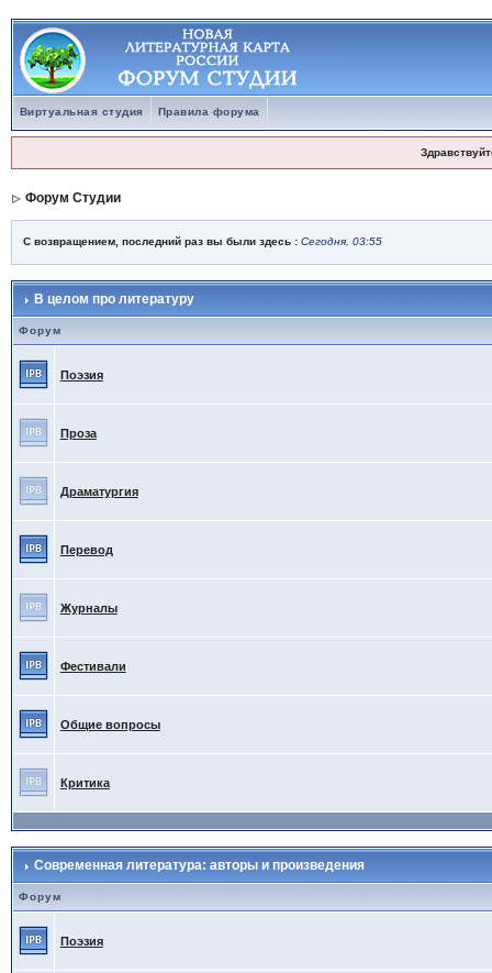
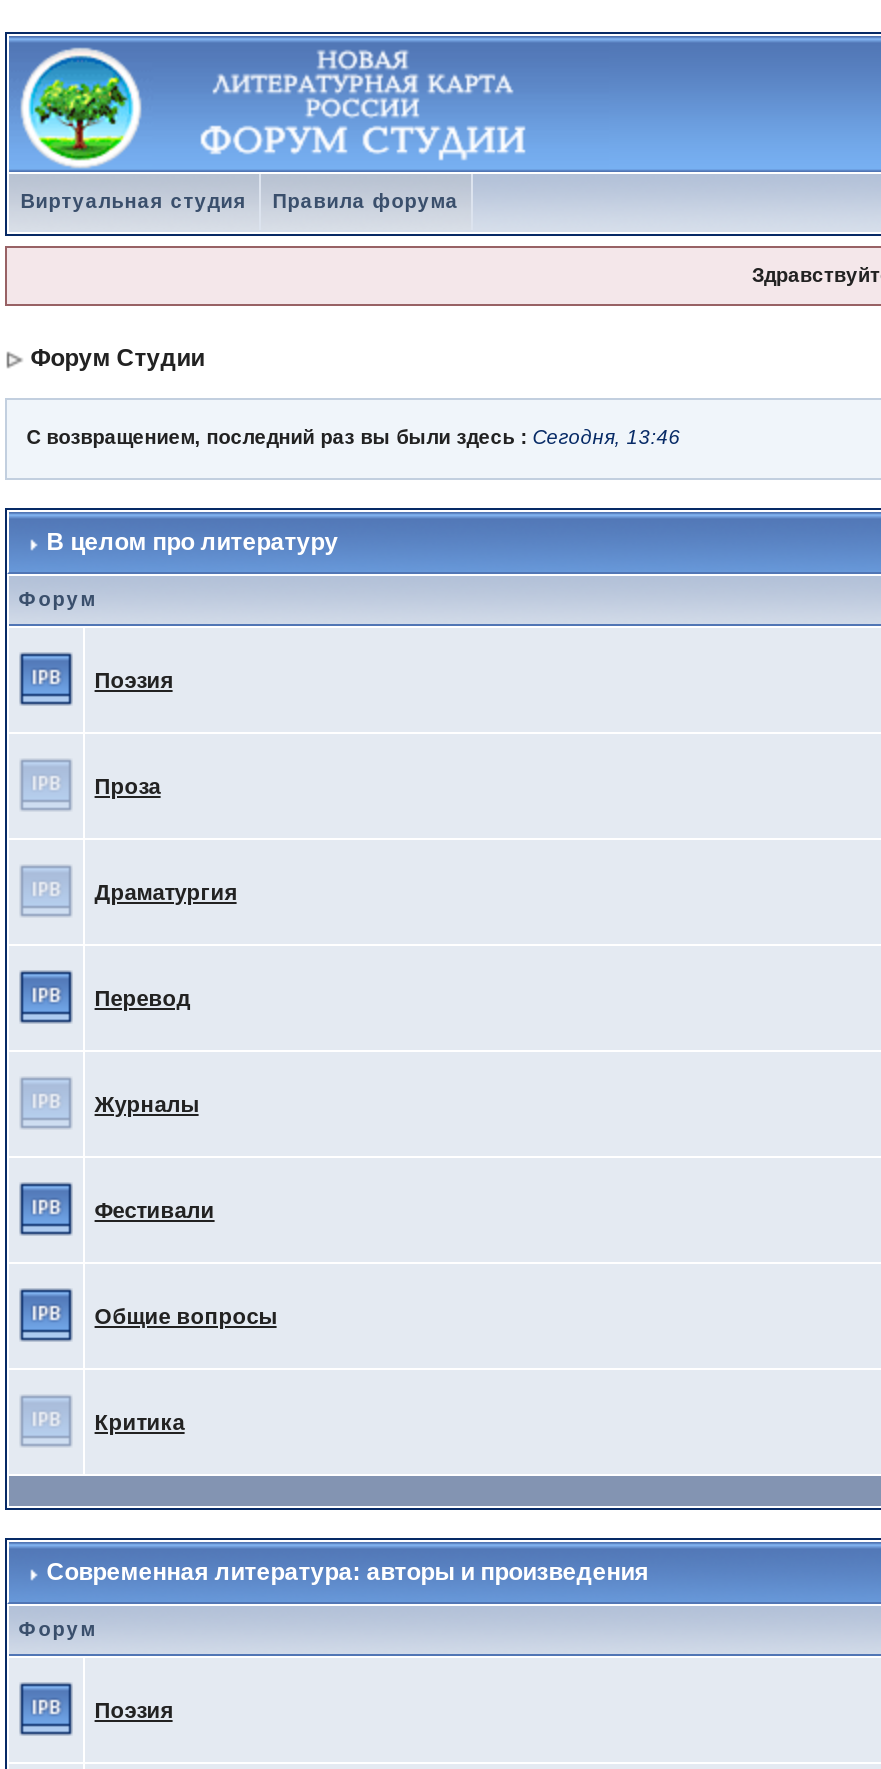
- С возвращением, последний раз вы были здесь : Сегодня, 03:55
+ С возвращением, последний раз вы были здесь : Сегодня, 13:46
